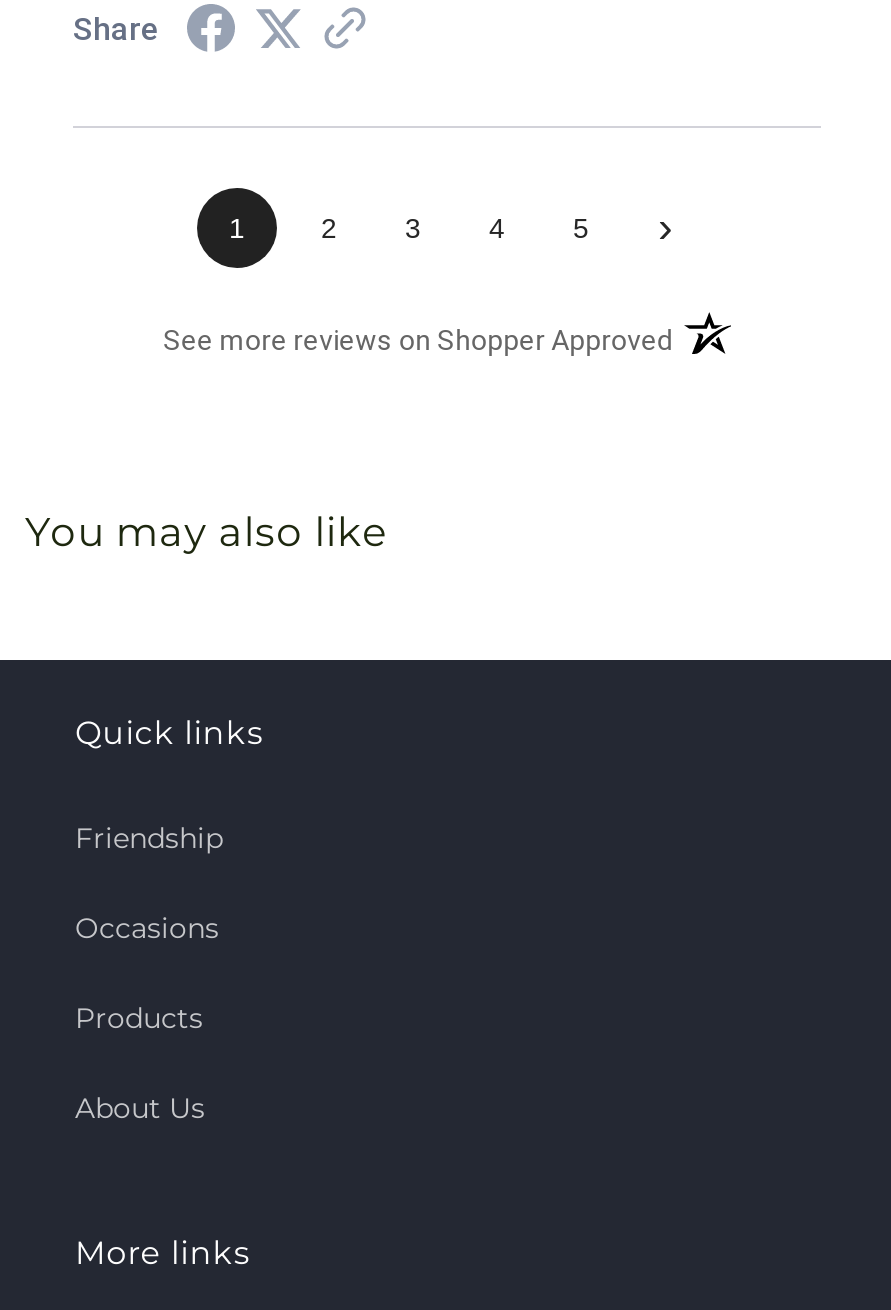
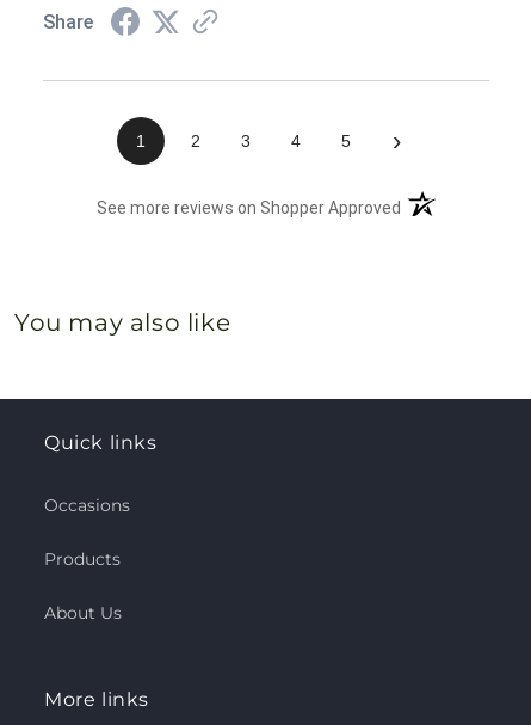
- Friendship
